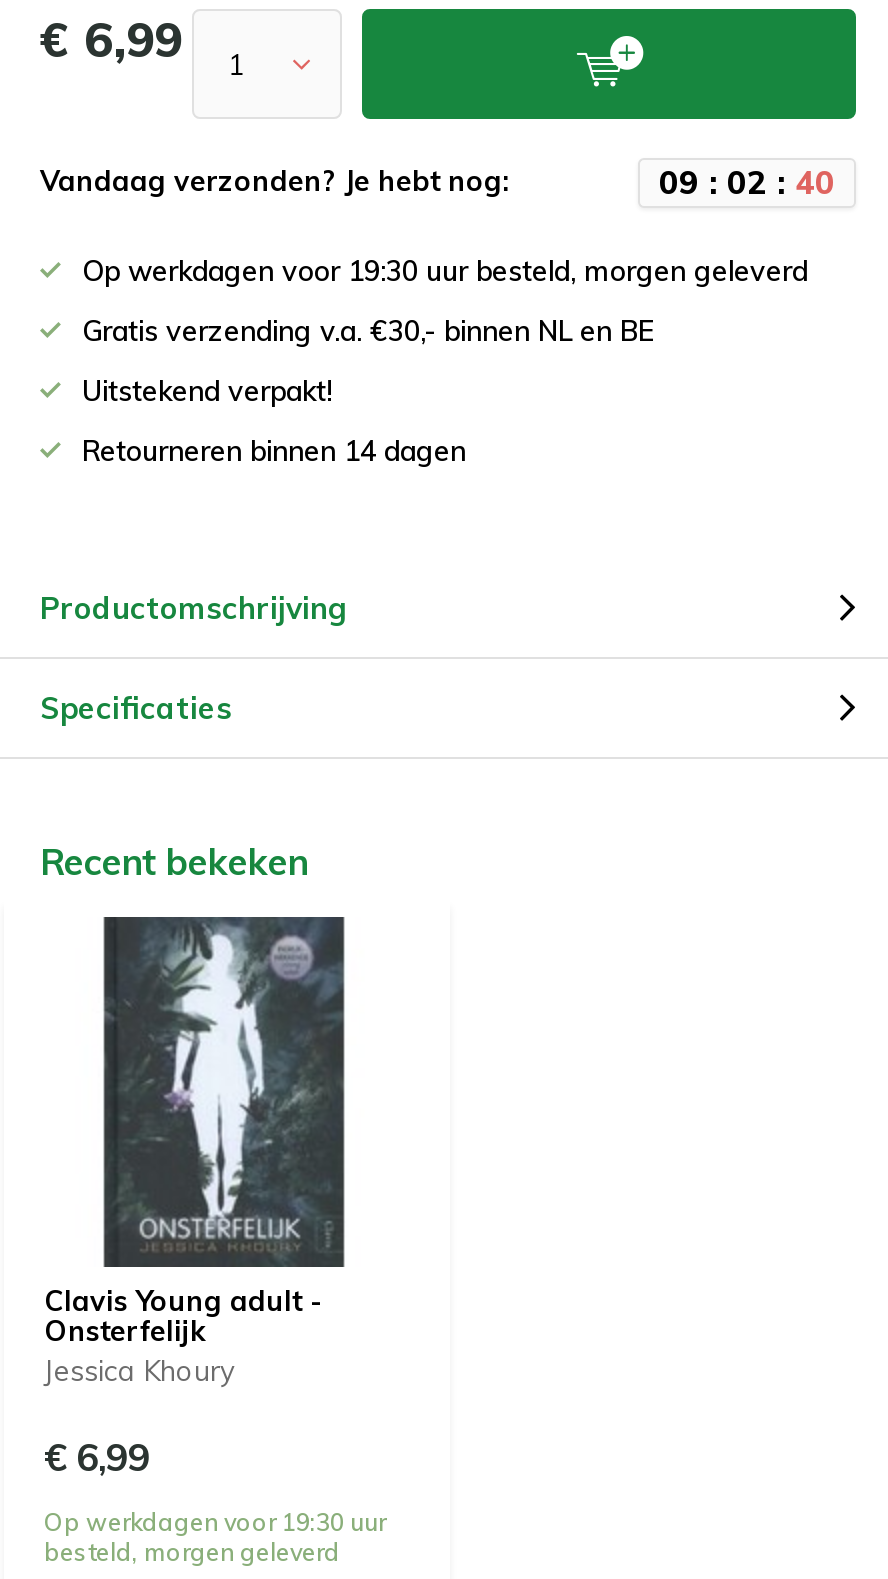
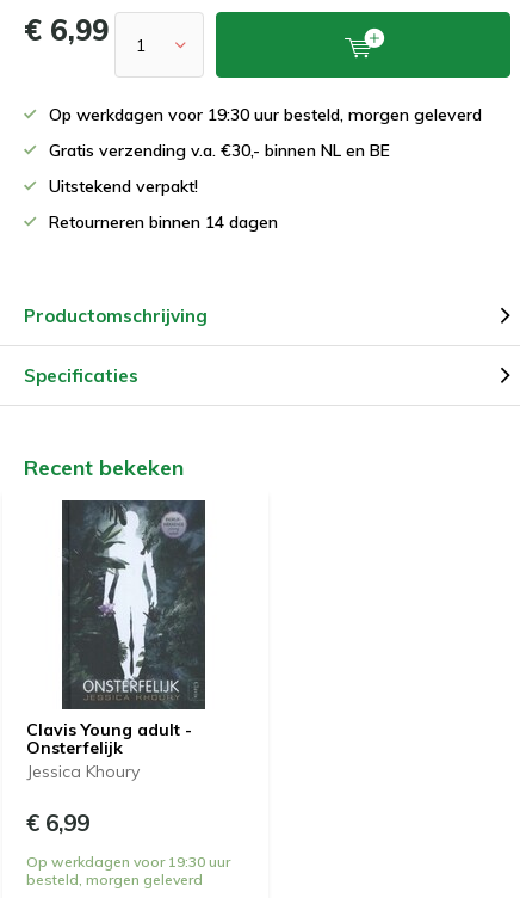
- Vandaag verzonden? Je hebt nog:
- 09: 02: 40
